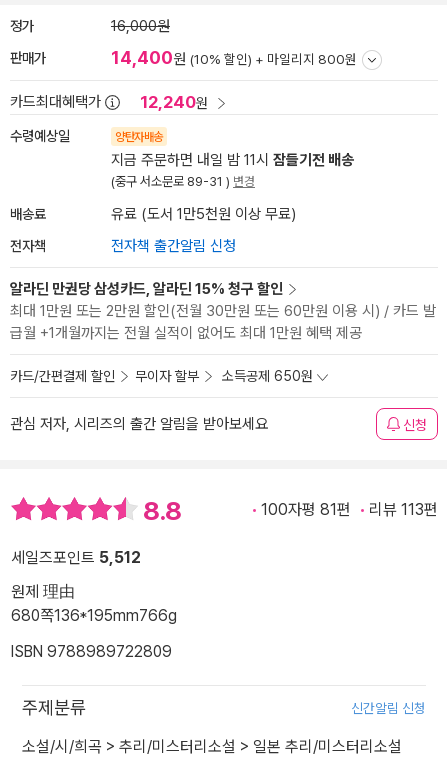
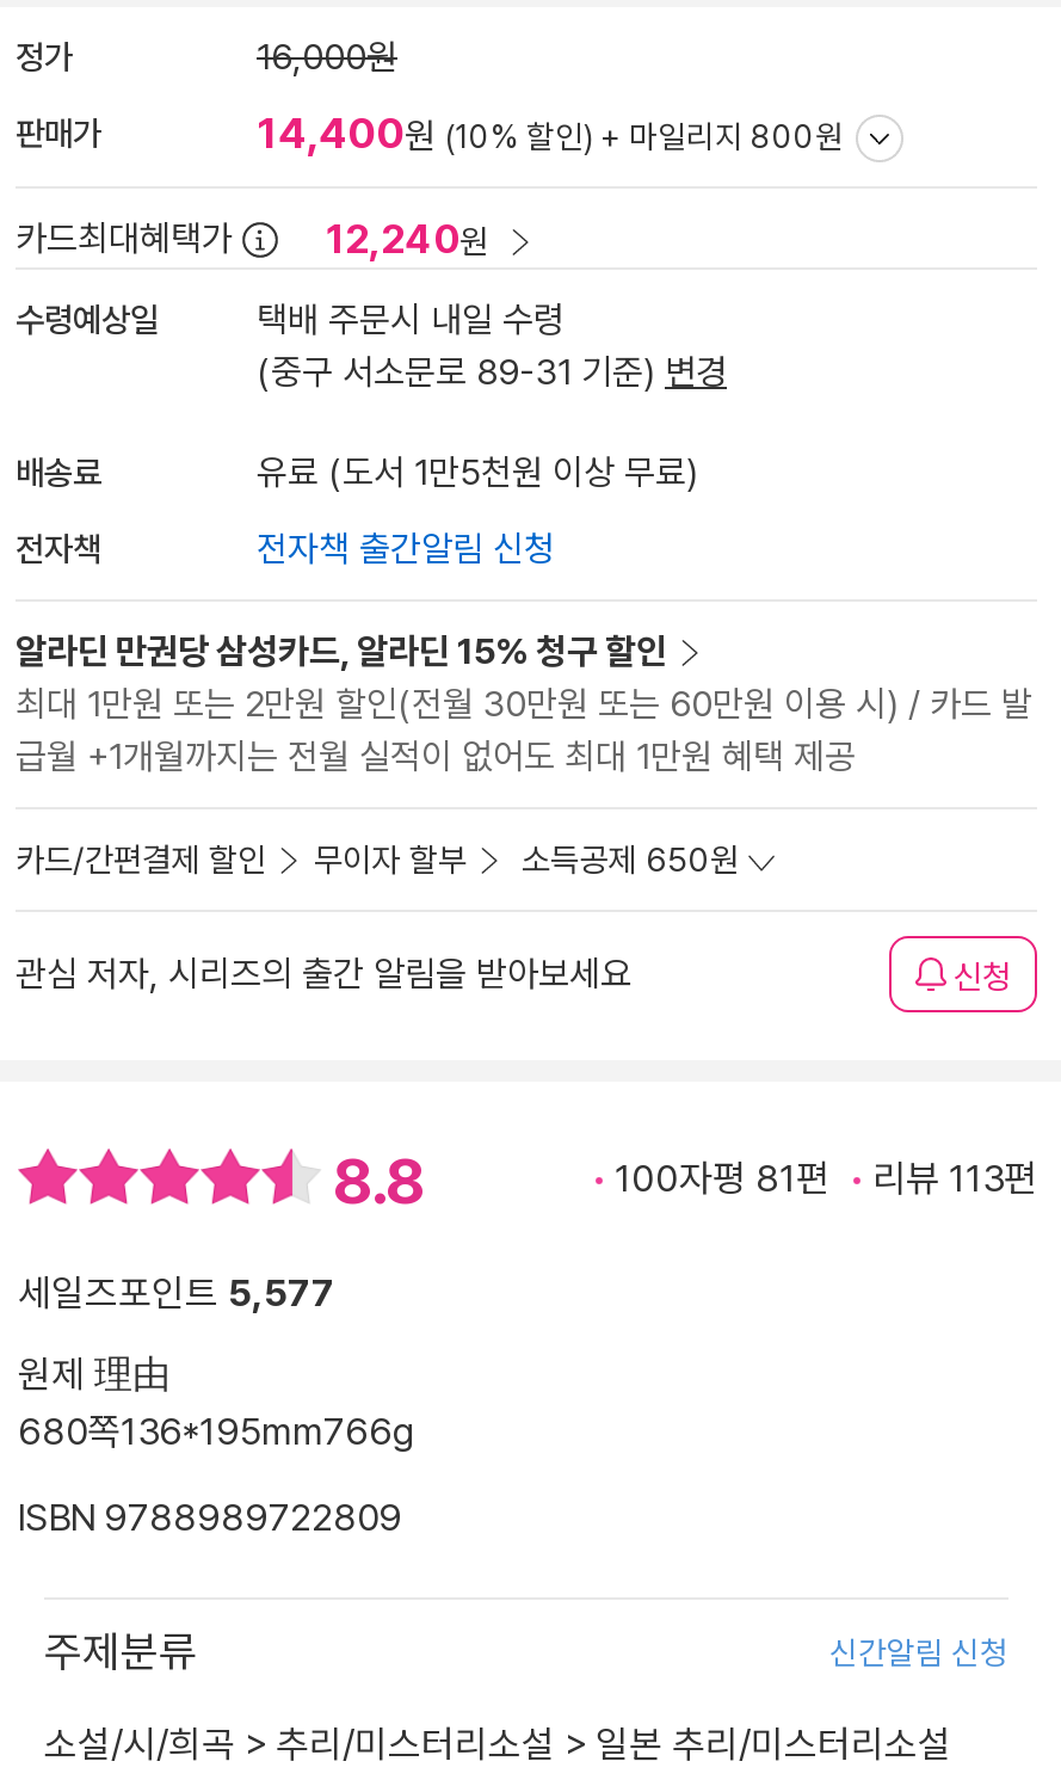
- 양탄자배송
- 지금 주문하면 내일 밤 11시 잠들기전 배송
- (중구 서소문로 89-31 ) 변경
+ 택배 주문시 내일 수령
+ (중구 서소문로 89-31 기준) 변경

- 세일즈포인트 5,512
+ 세일즈포인트 5,577
